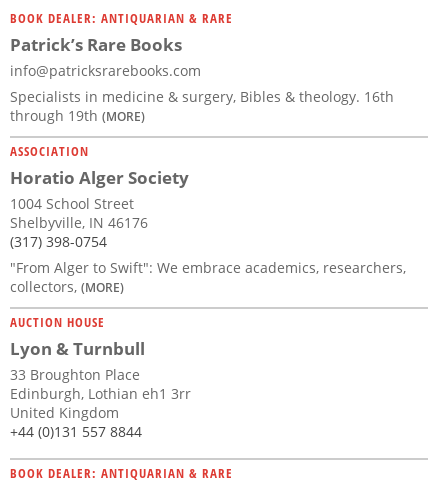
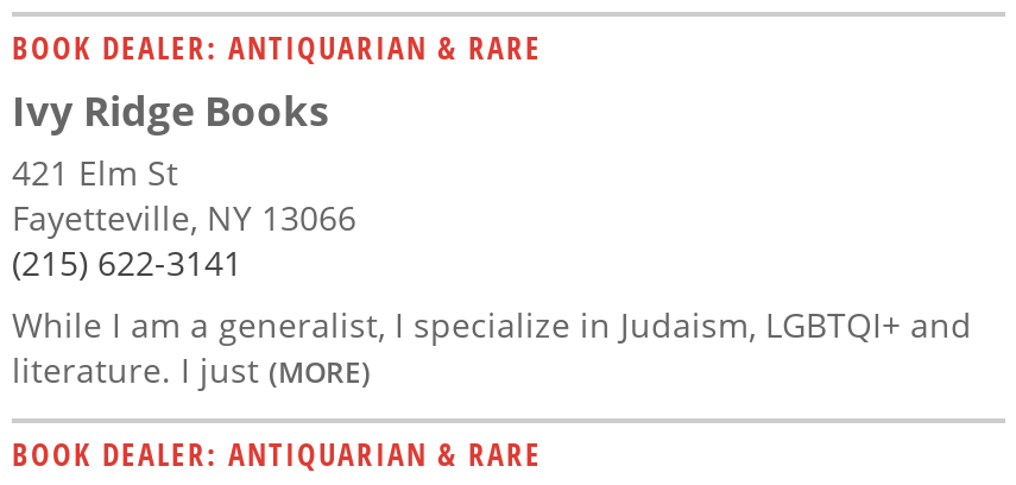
- Patrick’s Rare Books
- info@patricksrarebooks.com
- Specialists in medicine & surgery, Bibles & theology. 16th
- through 19th (MORE)
- ASSOCIATION
- Horatio Alger Society
- 1004 School Street
- Shelbyville, IN 46176
- (317) 398-0754
- "From Alger to Swift": We embrace academics, researchers,
- collectors, (MORE)
- AUCTION HOUSE
- Lyon & Turnbull
- 33 Broughton Place
- Edinburgh, Lothian eh1 3rr
- United Kingdom
- +44 (0)131 557 8844
+ Ivy Ridge Books
+ 421 Elm St
+ Fayetteville, NY 13066
+ (215) 622-3141
+ While I am a generalist, I specialize in Judaism, LGBTQI+ and
+ literature. I just (MORE)
